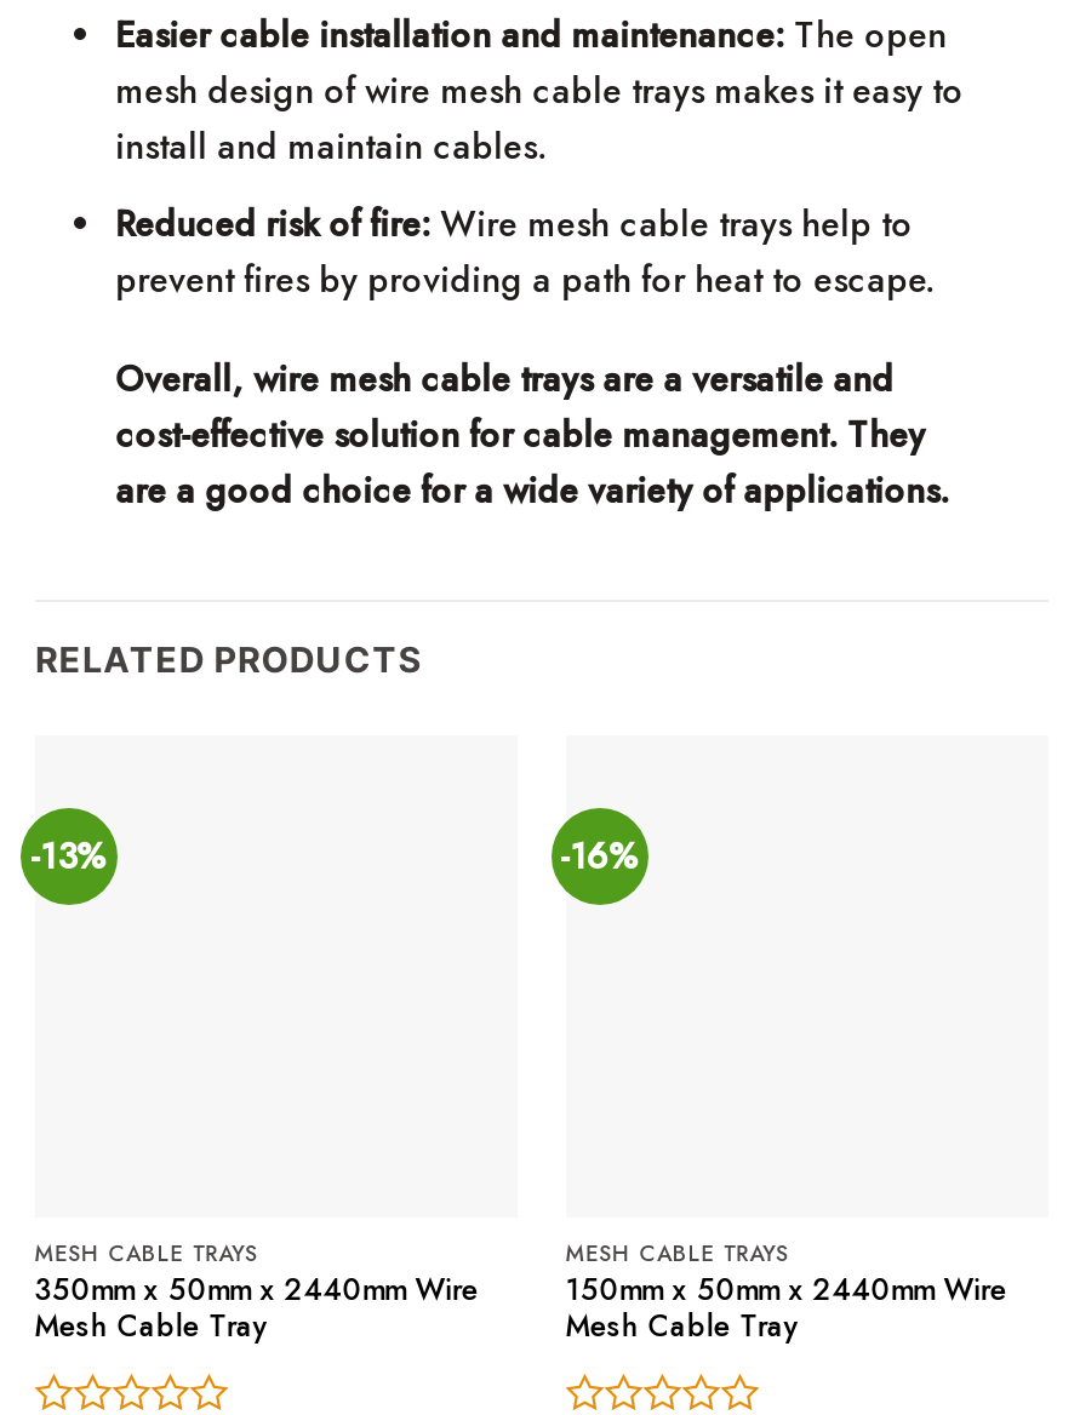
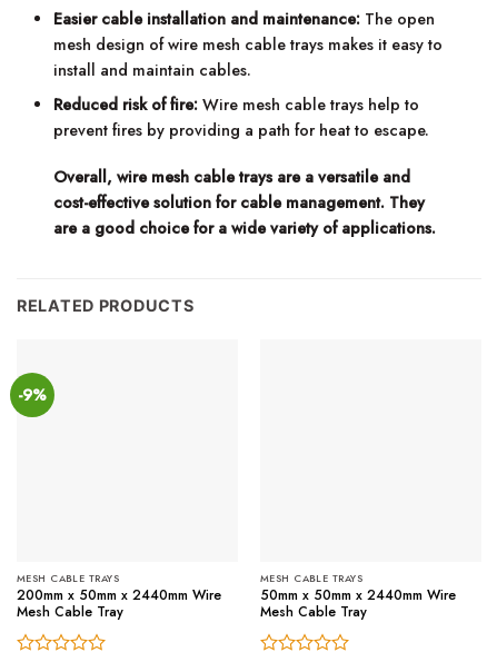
- -13%
+ -9%

- -16%

- 350mm x 50mm x 2440mm Wire
+ 200mm x 50mm x 2440mm Wire

- 150mm x 50mm x 2440mm Wire
+ 50mm x 50mm x 2440mm Wire
